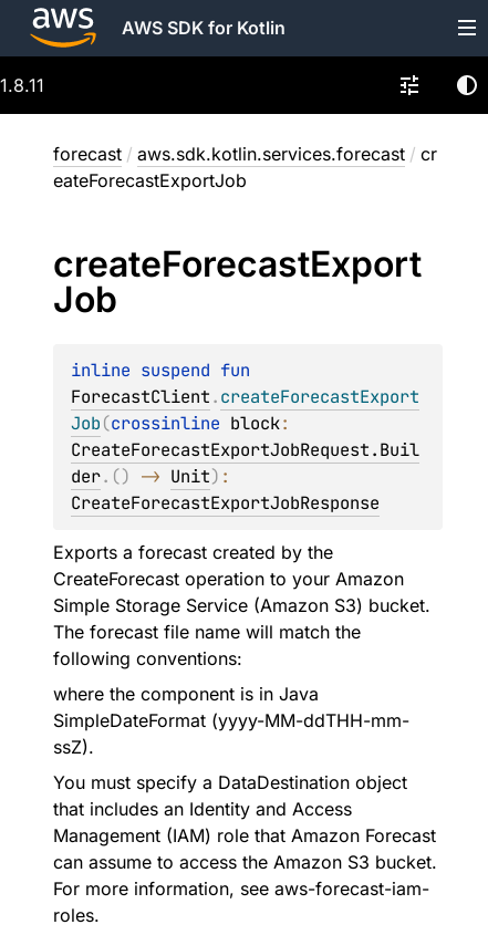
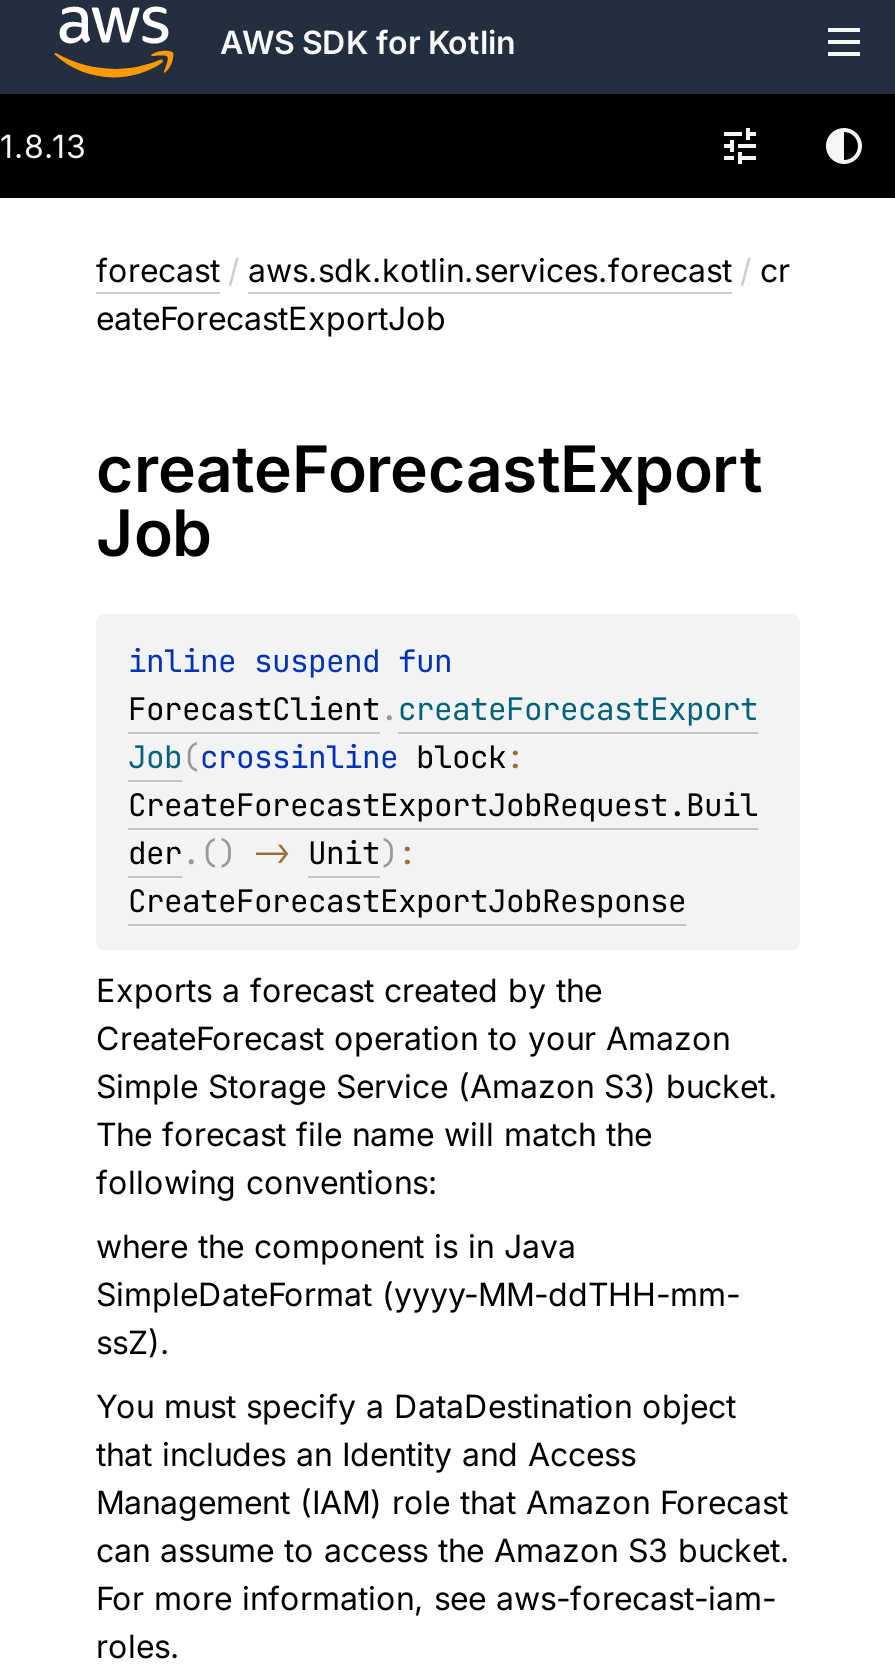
- 1.8.11
+ 1.8.13
